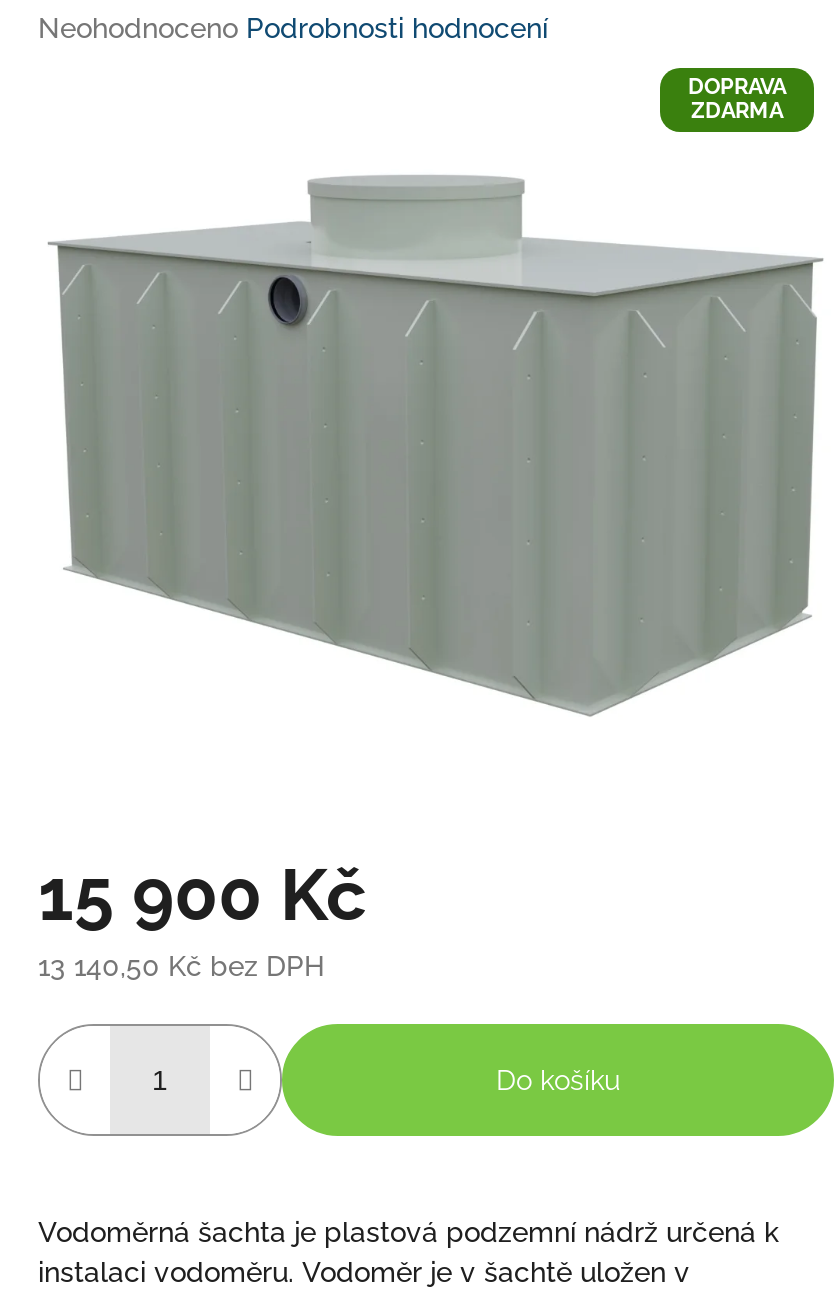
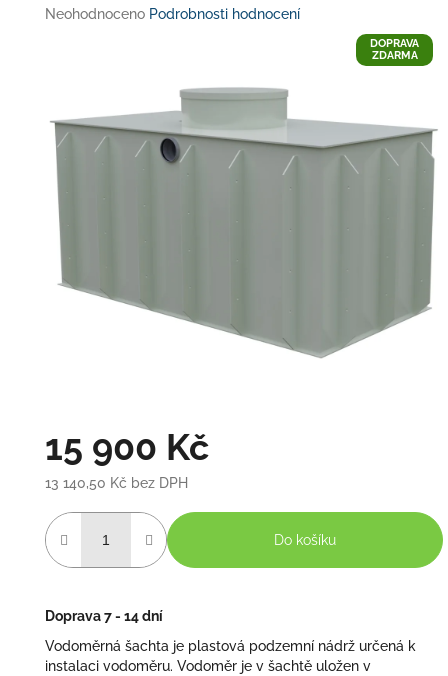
+ Doprava 7 - 14 dní
